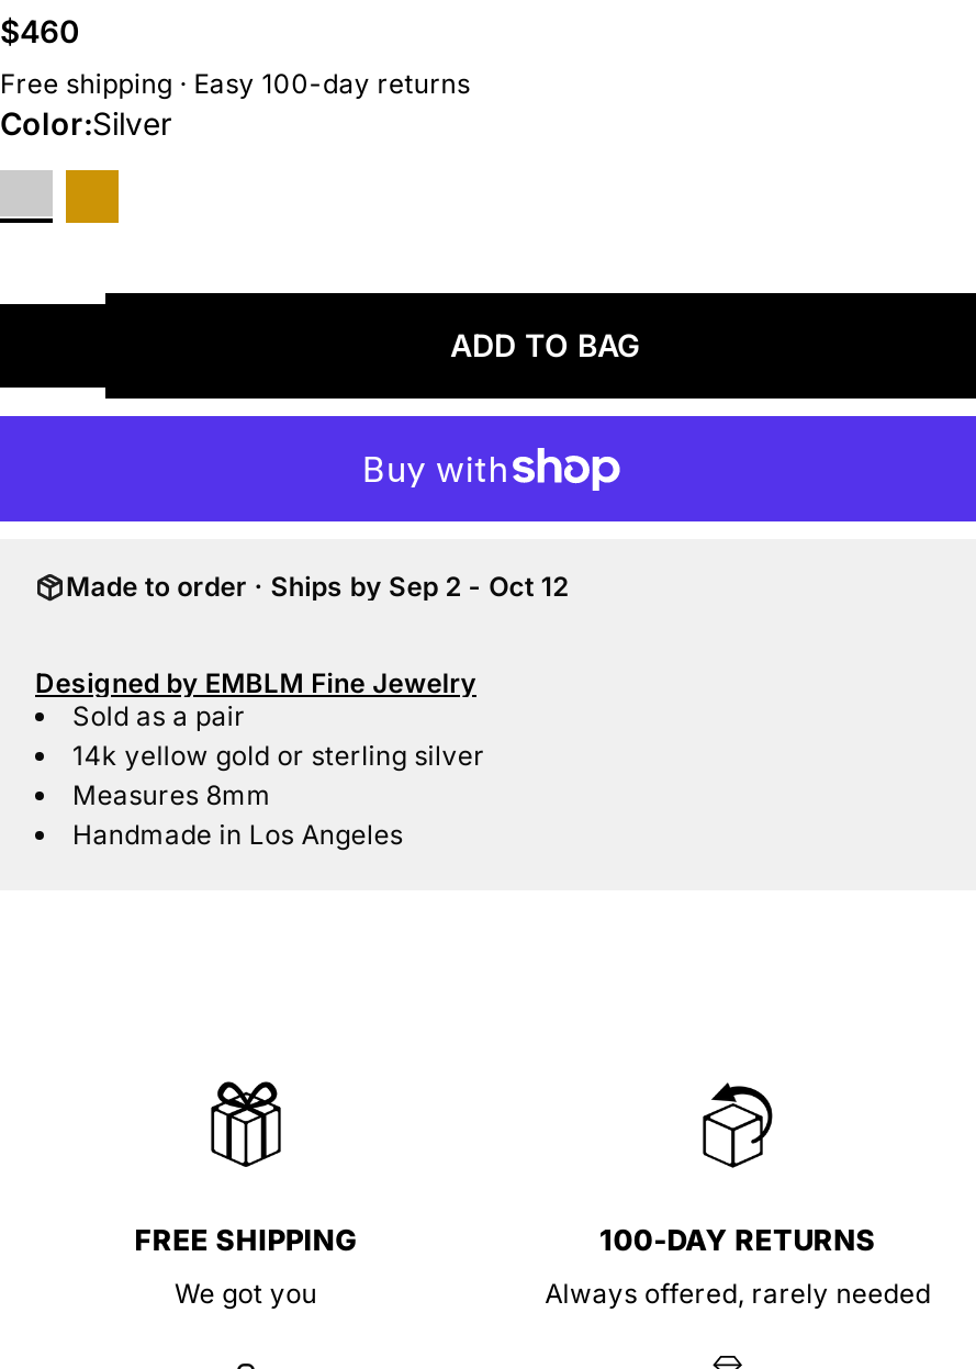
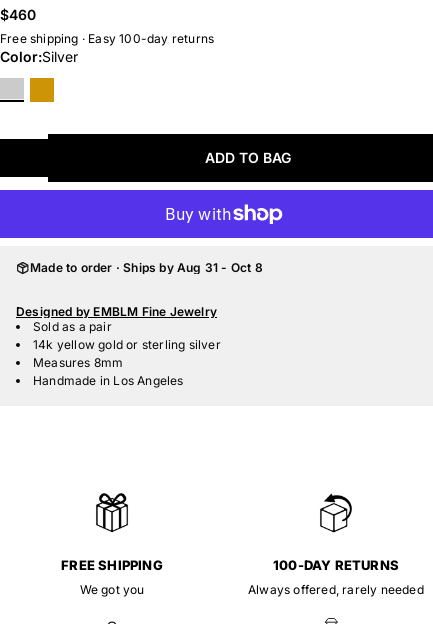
- Made to order · Ships by Sep 2 - Oct 12
+ Made to order · Ships by Aug 31 - Oct 8
